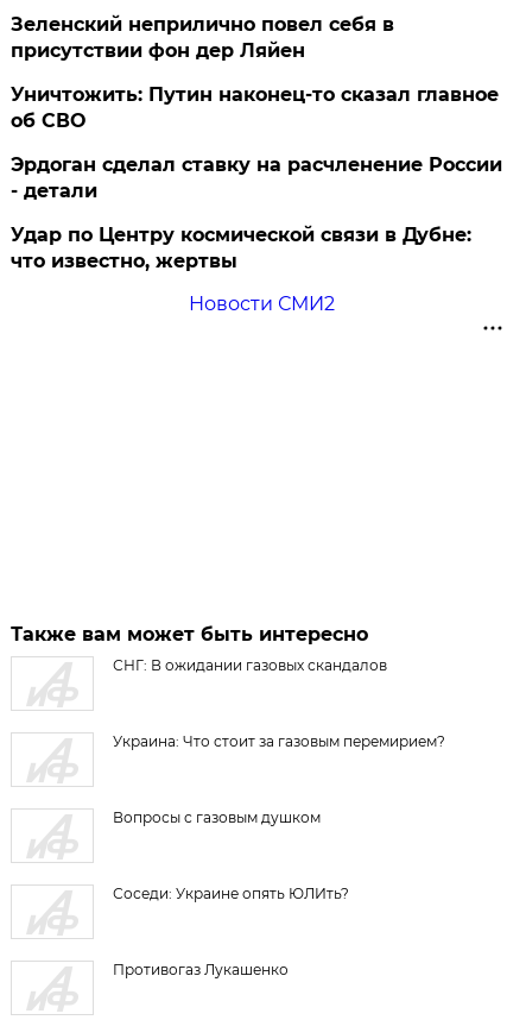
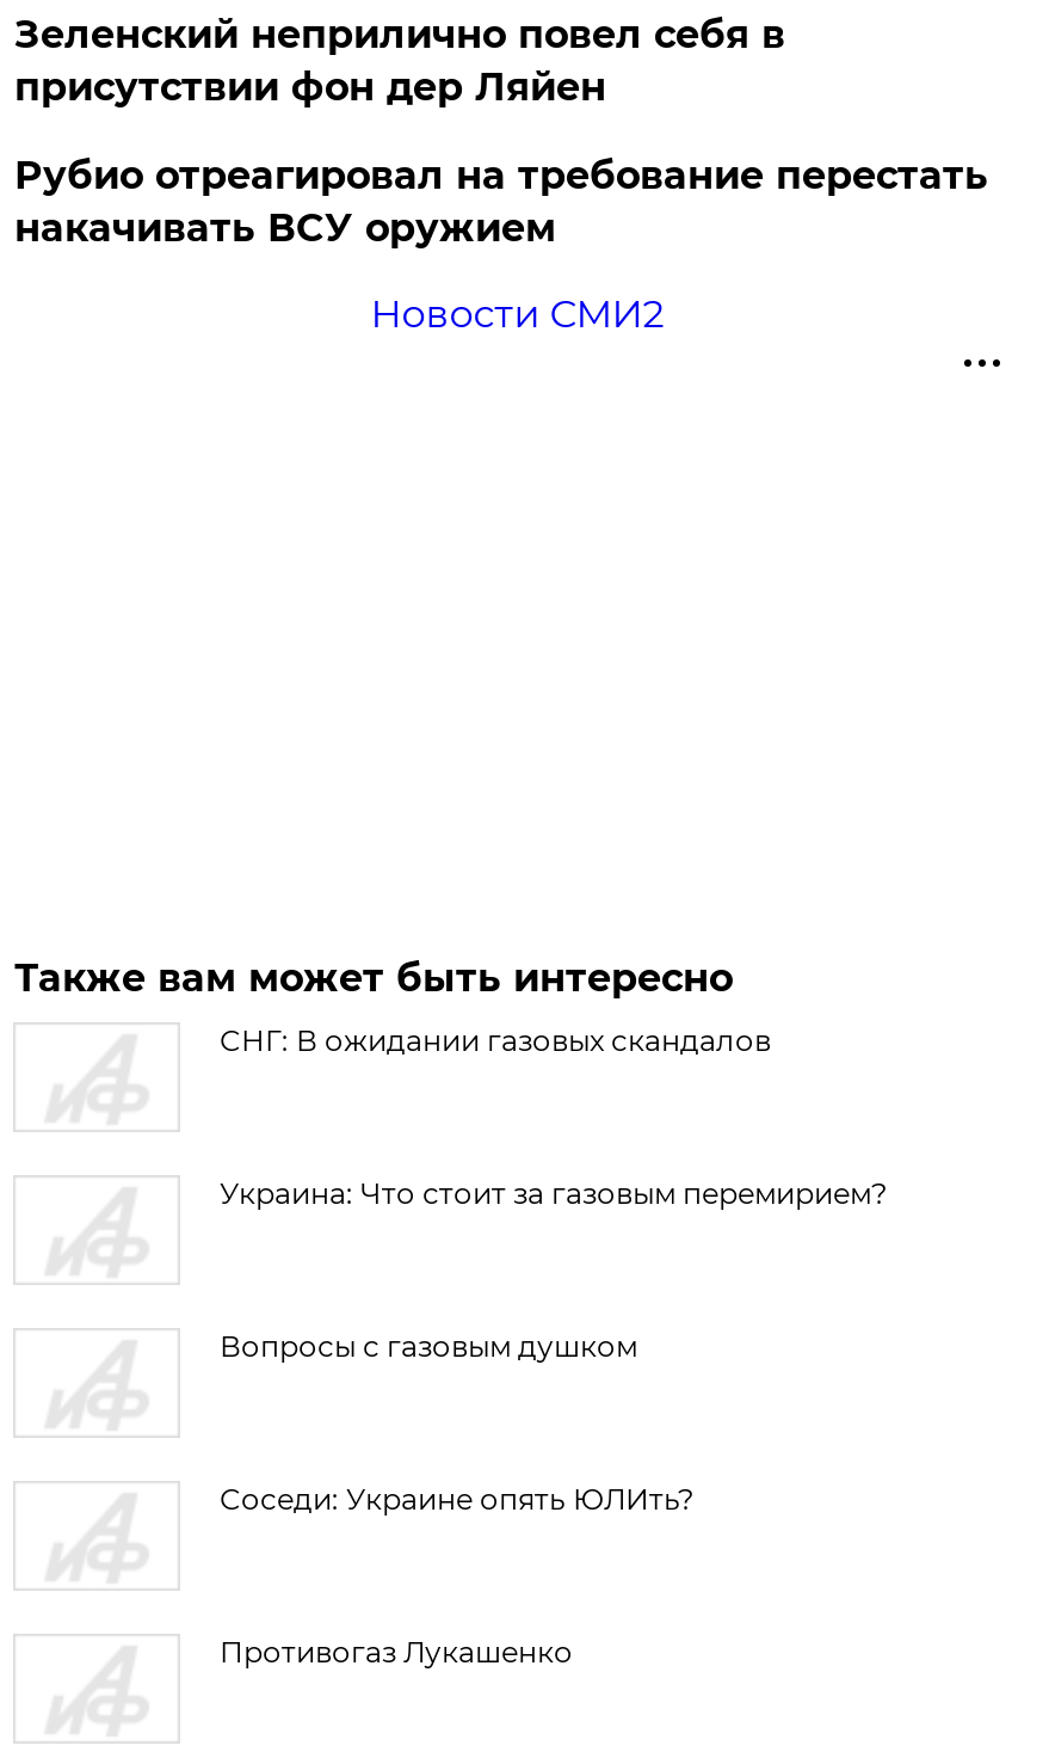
- Уничтожить: Путин наконец-то сказал главное
- об СВО
- Эрдоган сделал ставку на расчленение России
- - детали
- Удар по Центру космической связи в Дубне:
- что известно, жертвы
+ Рубио отреагировал на требование перестать
+ накачивать ВСУ оружием
